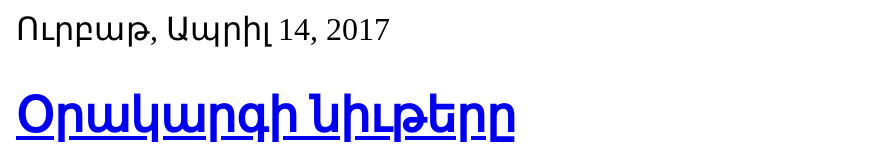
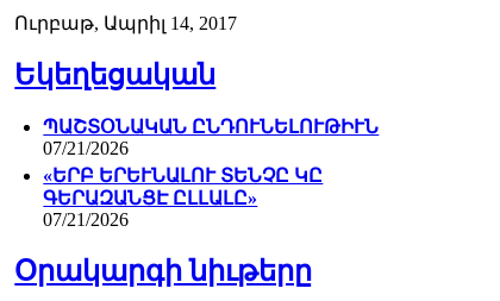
+ Եկեղեցական
+ ՊԱՇՏՕՆԱԿԱՆ ԸՆԴՈՒՆԵԼՈՒԹԻՒՆ
+ 07/21/2026
+ «ԵՐԲ ԵՐԵՒՆԱԼՈՒ ՏԵՆՉԸ ԿԸ
+ ԳԵՐԱԶԱՆՑԷ ԸԼԼԱԼԸ»
+ 07/21/2026
